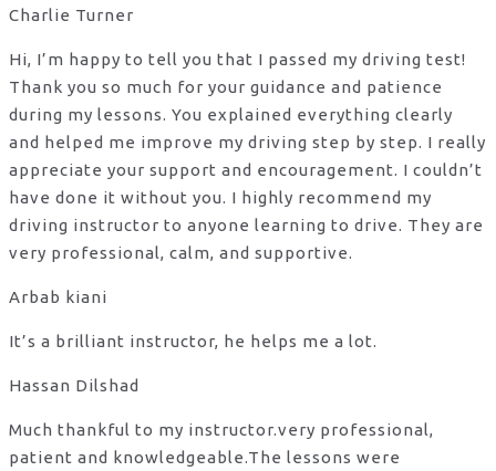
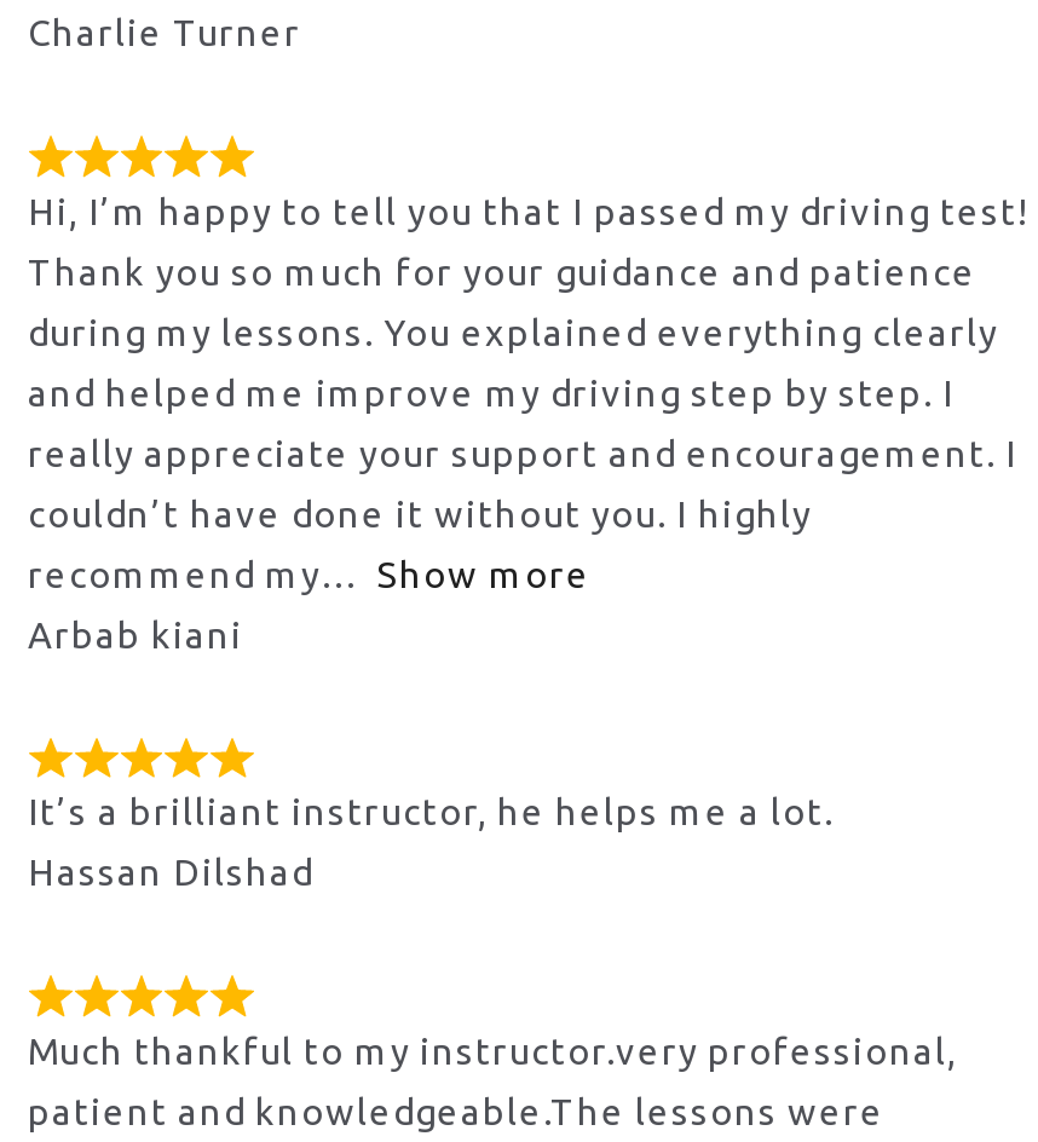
- and helped me improve my driving step by step. I really
- appreciate your support and encouragement. I couldn’t
- have done it without you. I highly recommend my
- driving instructor to anyone learning to drive. They are
- very professional, calm, and supportive.
+ and helped me improve my driving step by step. I
+ really appreciate your support and encouragement. I
+ couldn’t have done it without you. I highly
+ recommend my
+ Show more
